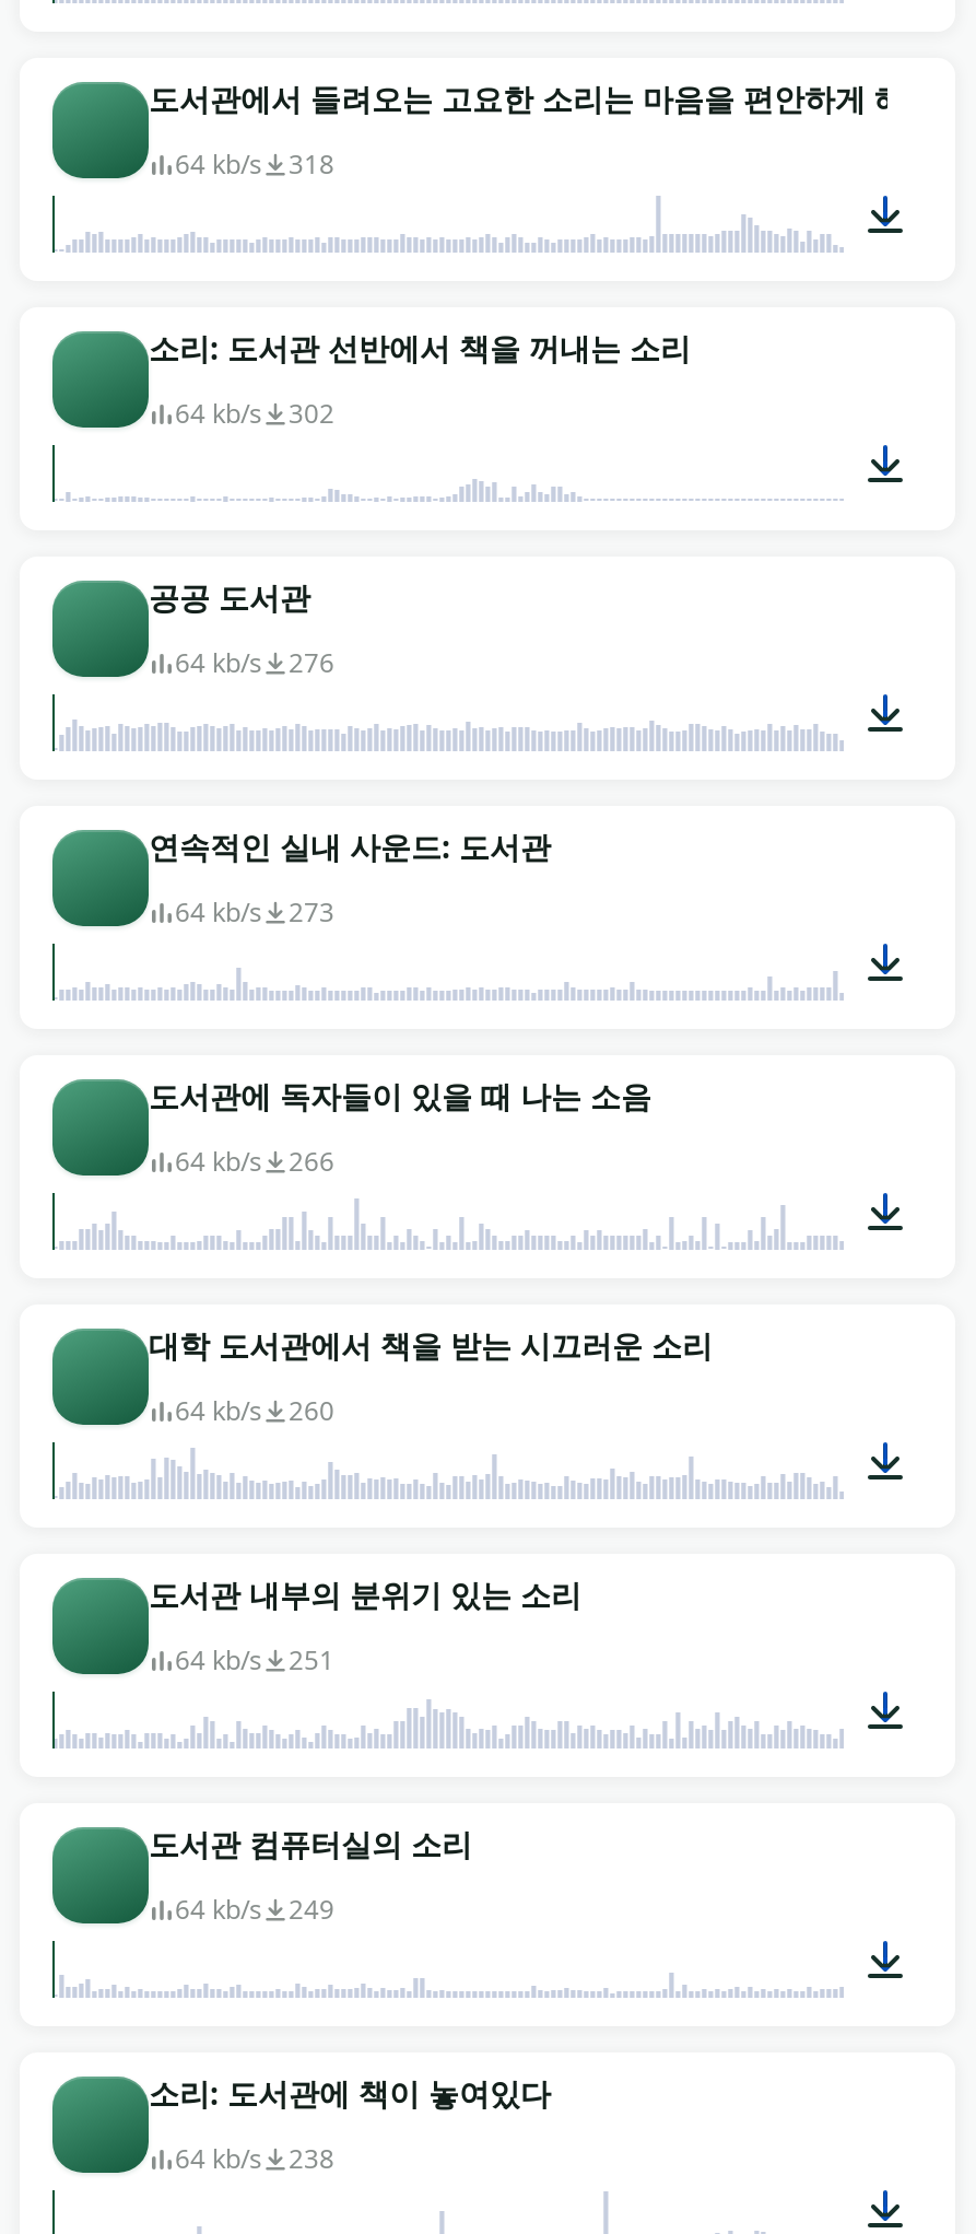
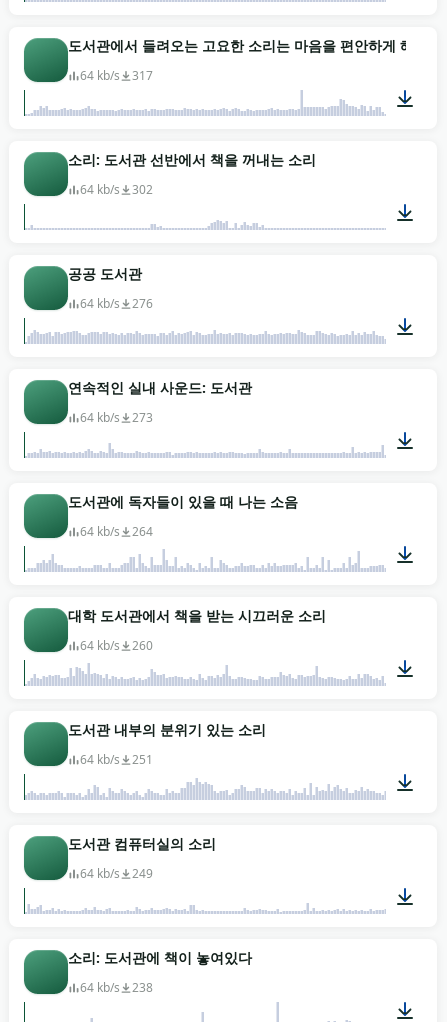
- 64 kb/s 318
+ 64 kb/s 317

- 64 kb/s 266
+ 64 kb/s 264
